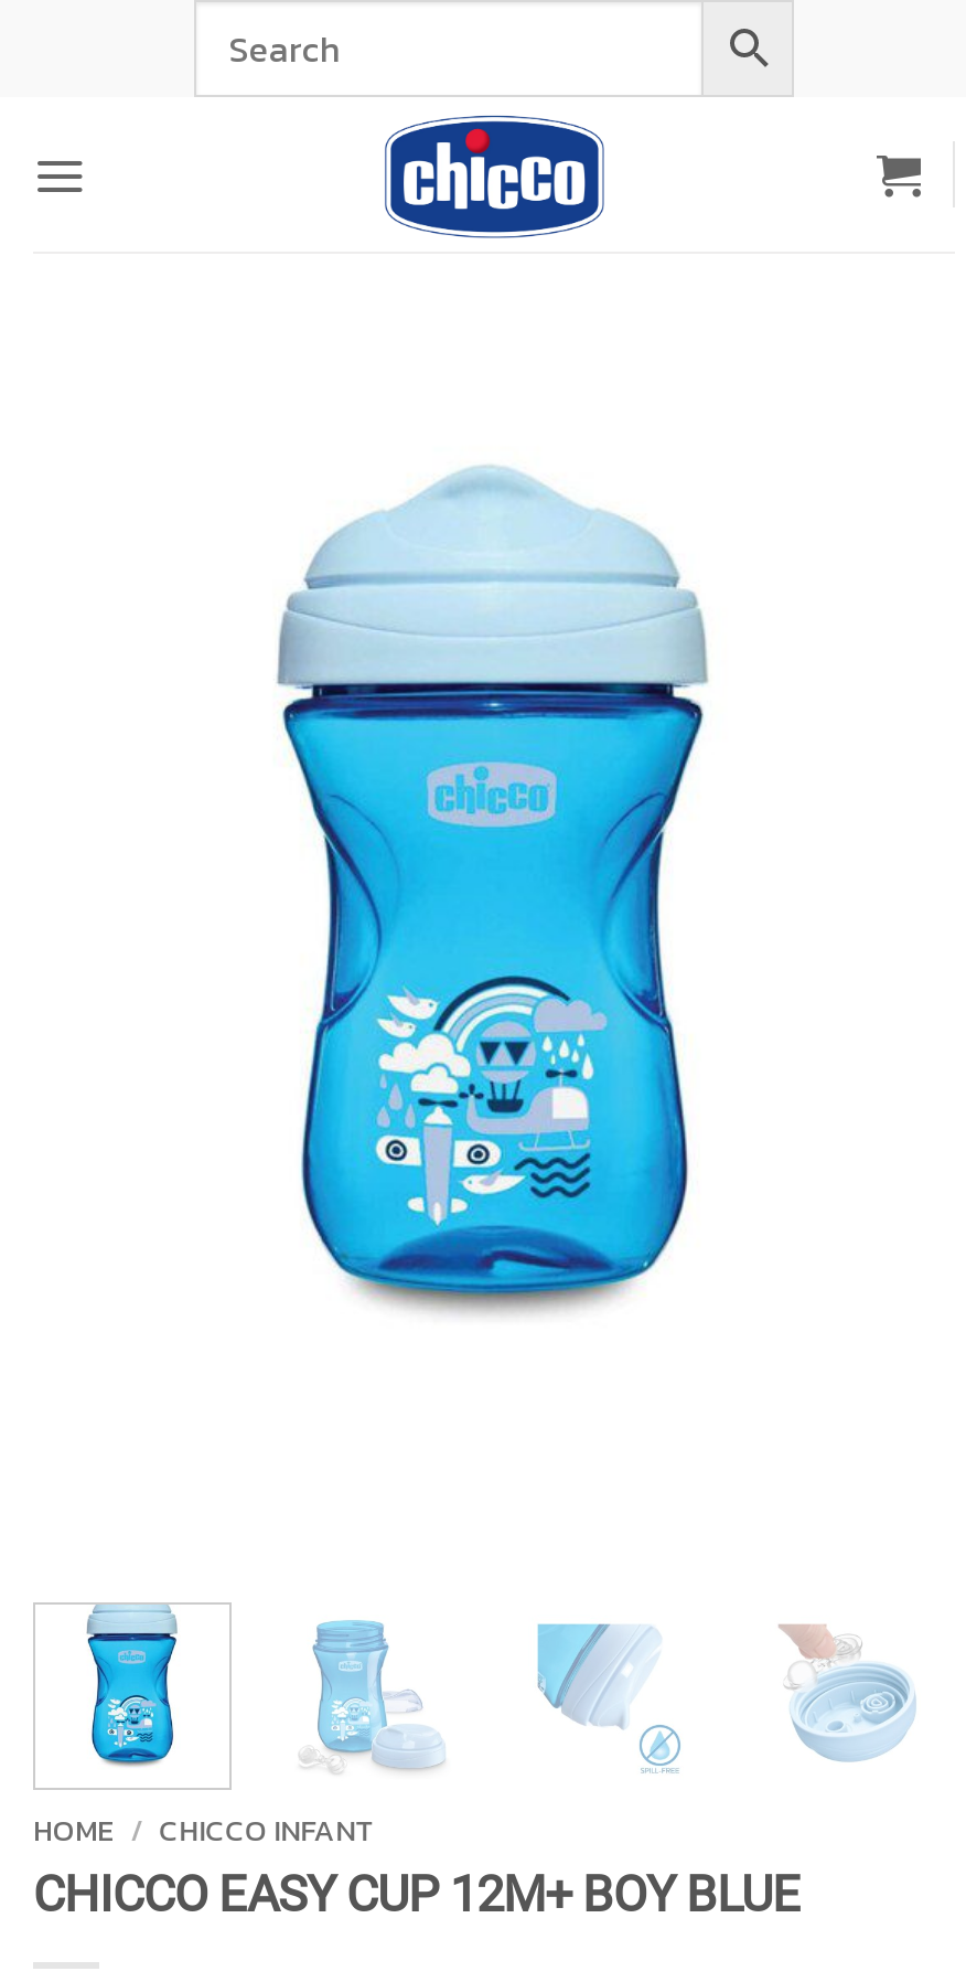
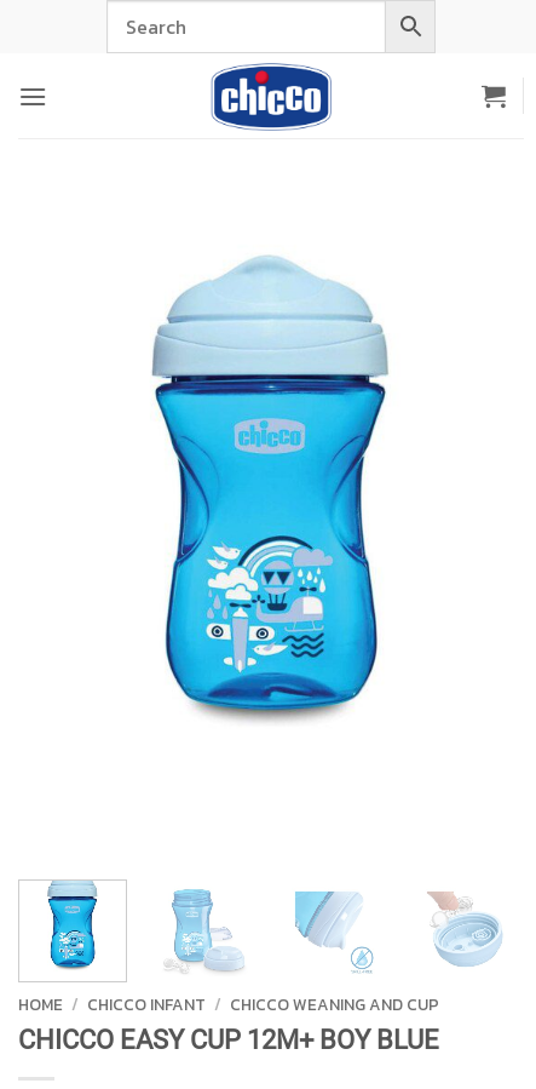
- HOME / CHICCO INFANT
+ HOME / CHICCO INFANT / CHICCO WEANING AND CUP
